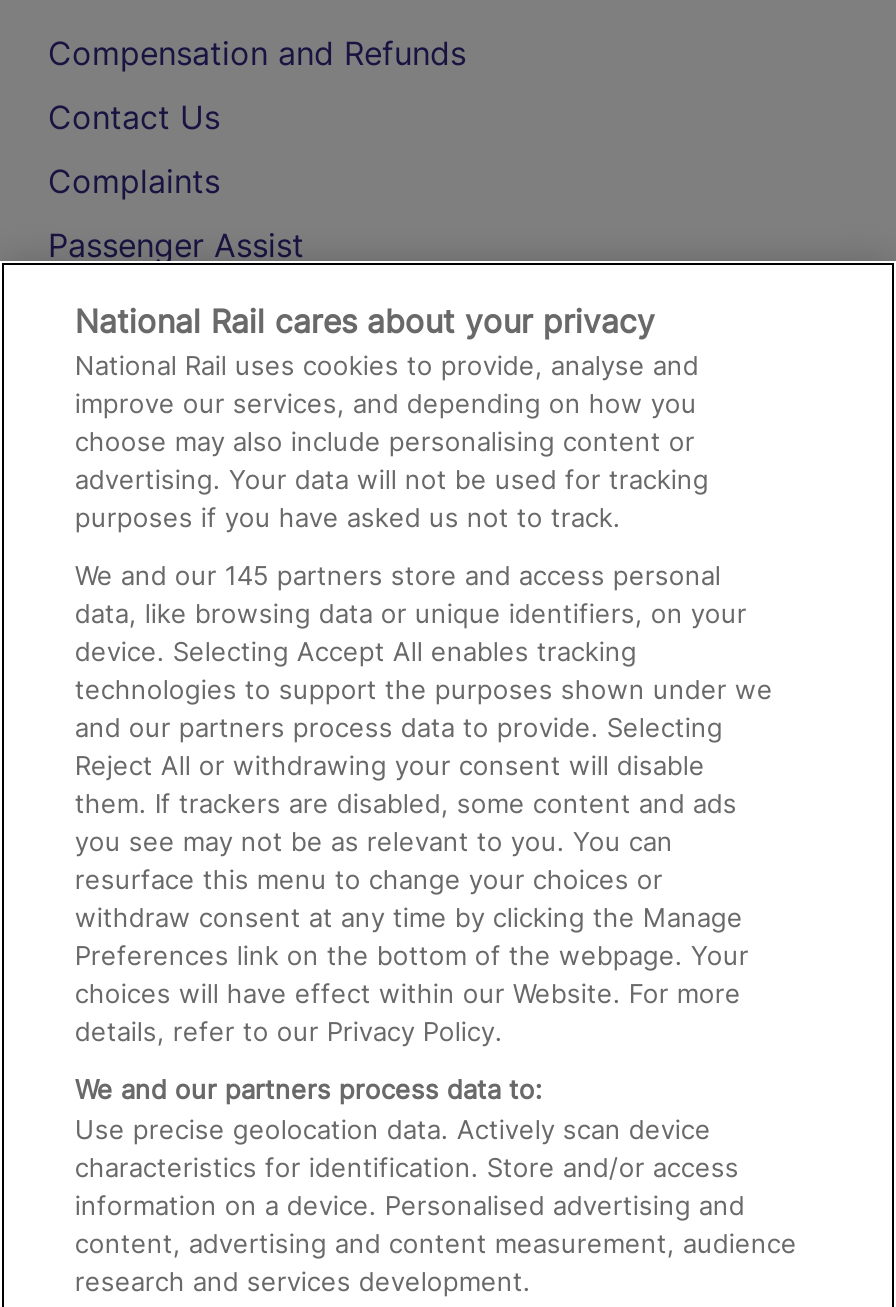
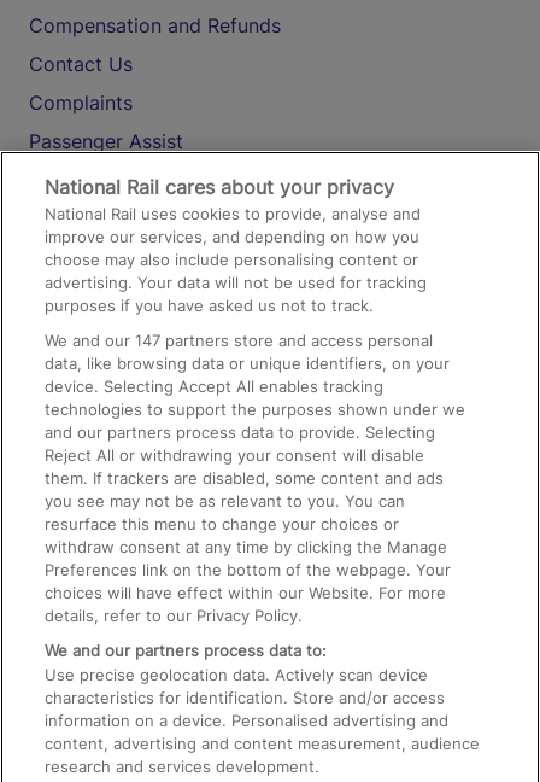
- We and our 145 partners store and access personal
+ We and our 147 partners store and access personal
